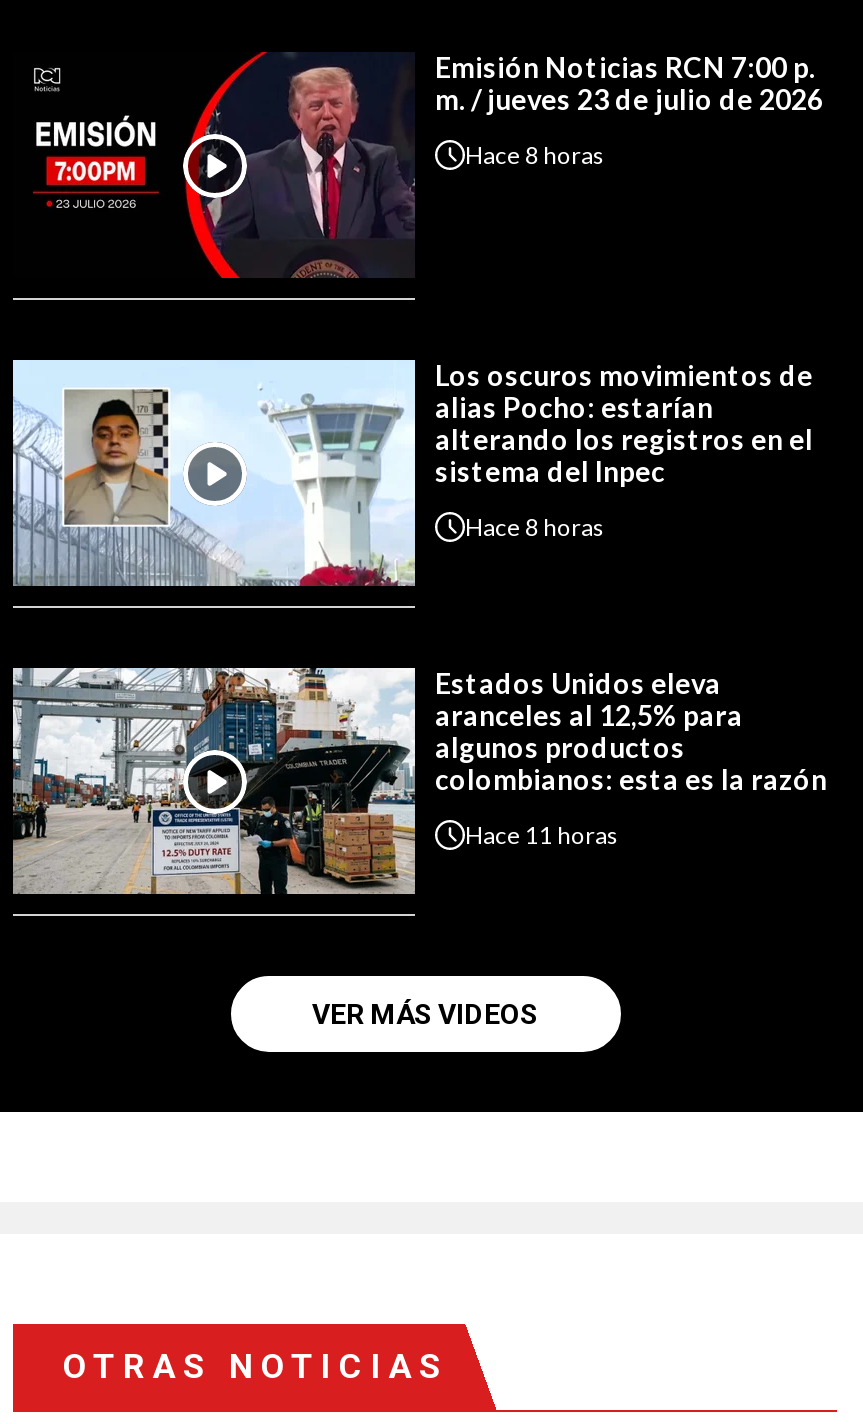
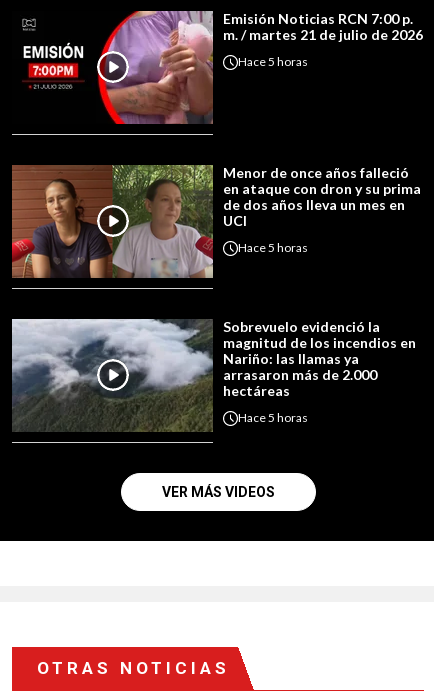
- [image]
- m. / jueves 23 de julio de 2026
+ [image]
+ m. / martes 21 de julio de 2026

- Hace 8 horas
+ Hace 5 horas

- [image]
- Los oscuros movimientos de
- alias Pocho: estarían
- alterando los registros en el
- sistema del Inpec
+ [image]
+ Menor de once años falleció
+ en ataque con dron y su prima
+ de dos años lleva un mes en
+ UCI

- Hace 8 horas
+ Hace 5 horas

- [image]
- Estados Unidos eleva
- aranceles al 12,5% para
- algunos productos
- colombianos: esta es la razón
+ [image]
+ Sobrevuelo evidenció la
+ magnitud de los incendios en
+ Nariño: las llamas ya
+ arrasaron más de 2.000
+ hectáreas

- Hace 11 horas
+ Hace 5 horas
